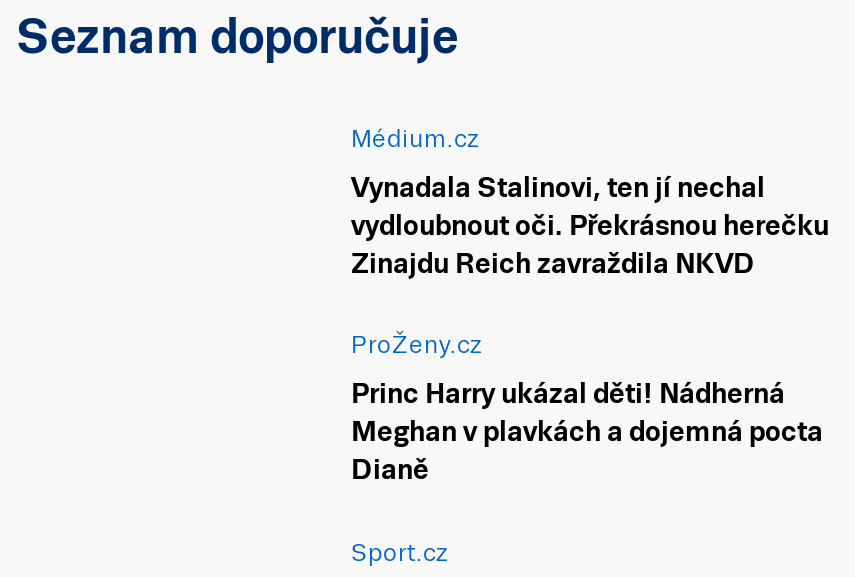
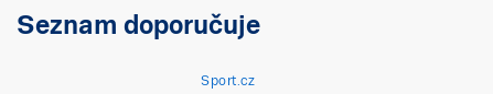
- Médium.cz
- Vynadala Stalinovi, ten jí nechal
- vydloubnout oči. Překrásnou herečku
- Zinajdu Reich zavraždila NKVD
- ProŽeny.cz
- Princ Harry ukázal děti! Nádherná
- Meghan v plavkách a dojemná pocta
- Dianě
